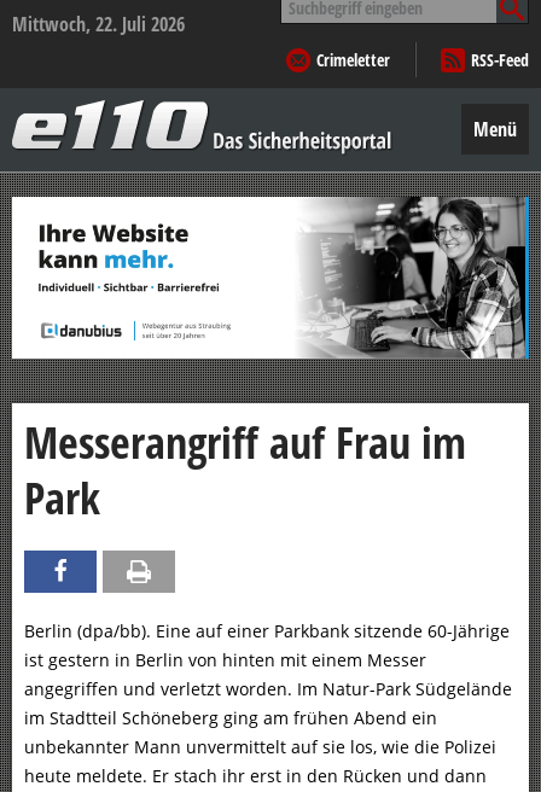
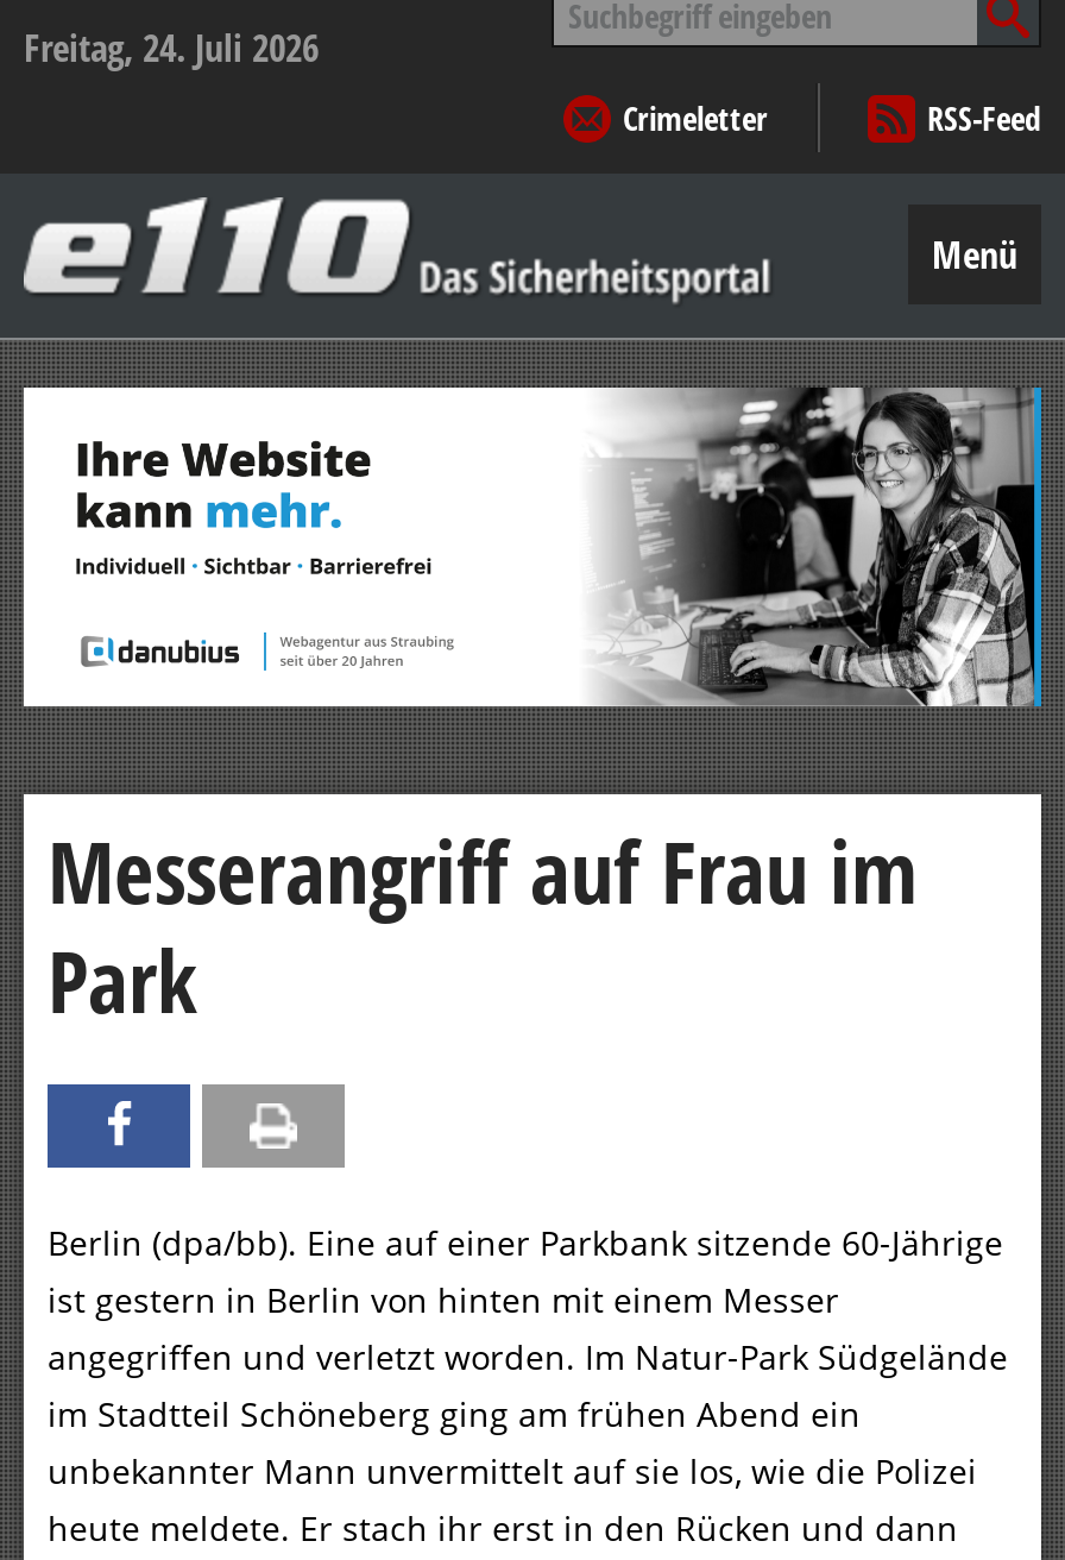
- Mittwoch, 22. Juli 2026
+ Freitag, 24. Juli 2026
